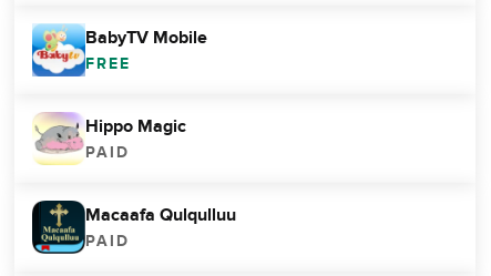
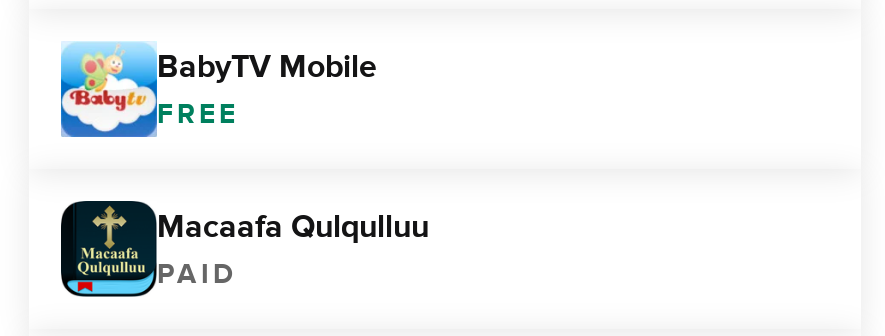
- [image]
- Hippo Magic
- PAID
